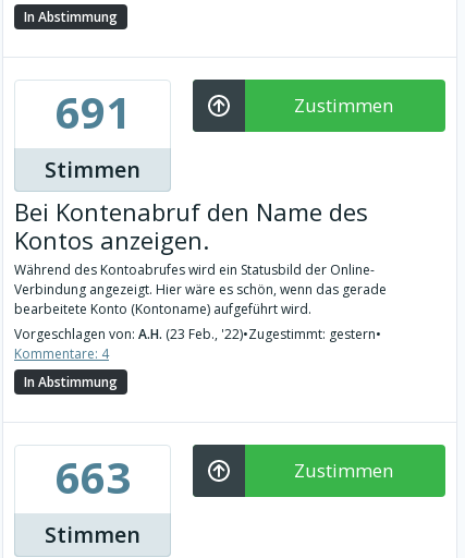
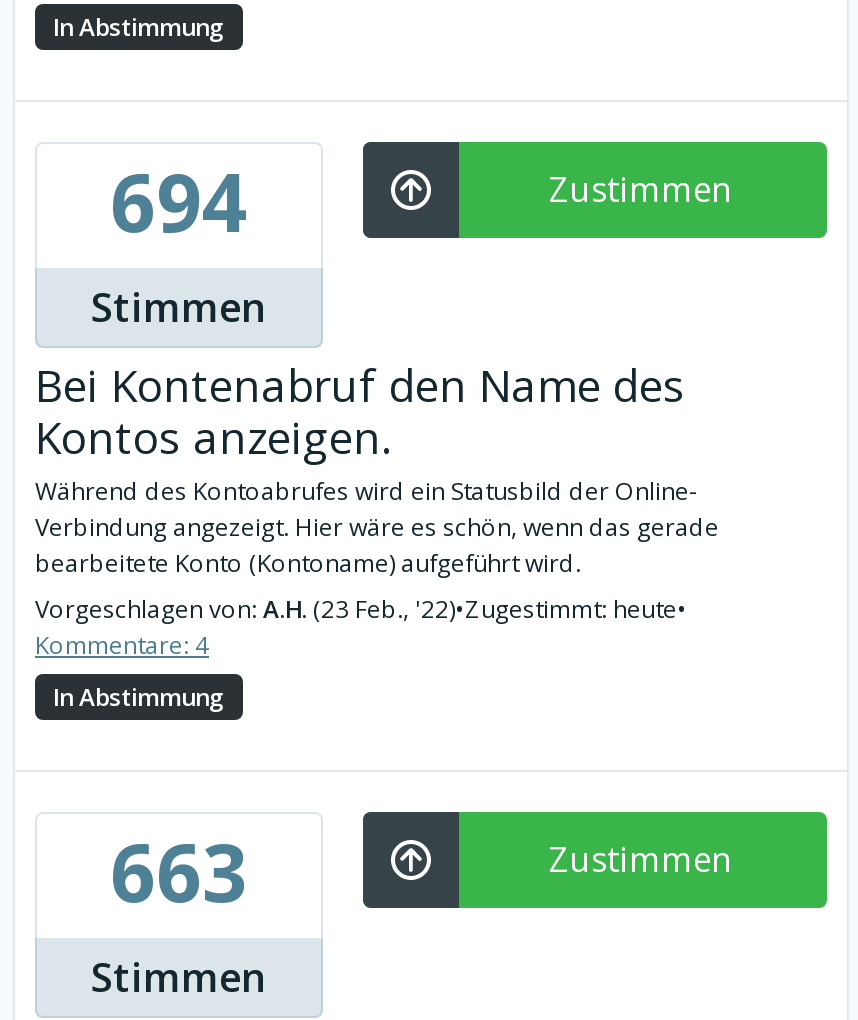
- 691
+ 694

- Vorgeschlagen von: A.H. (23 Feb., '22)•Zugestimmt: gestern•
+ Vorgeschlagen von: A.H. (23 Feb., '22)•Zugestimmt: heute•
